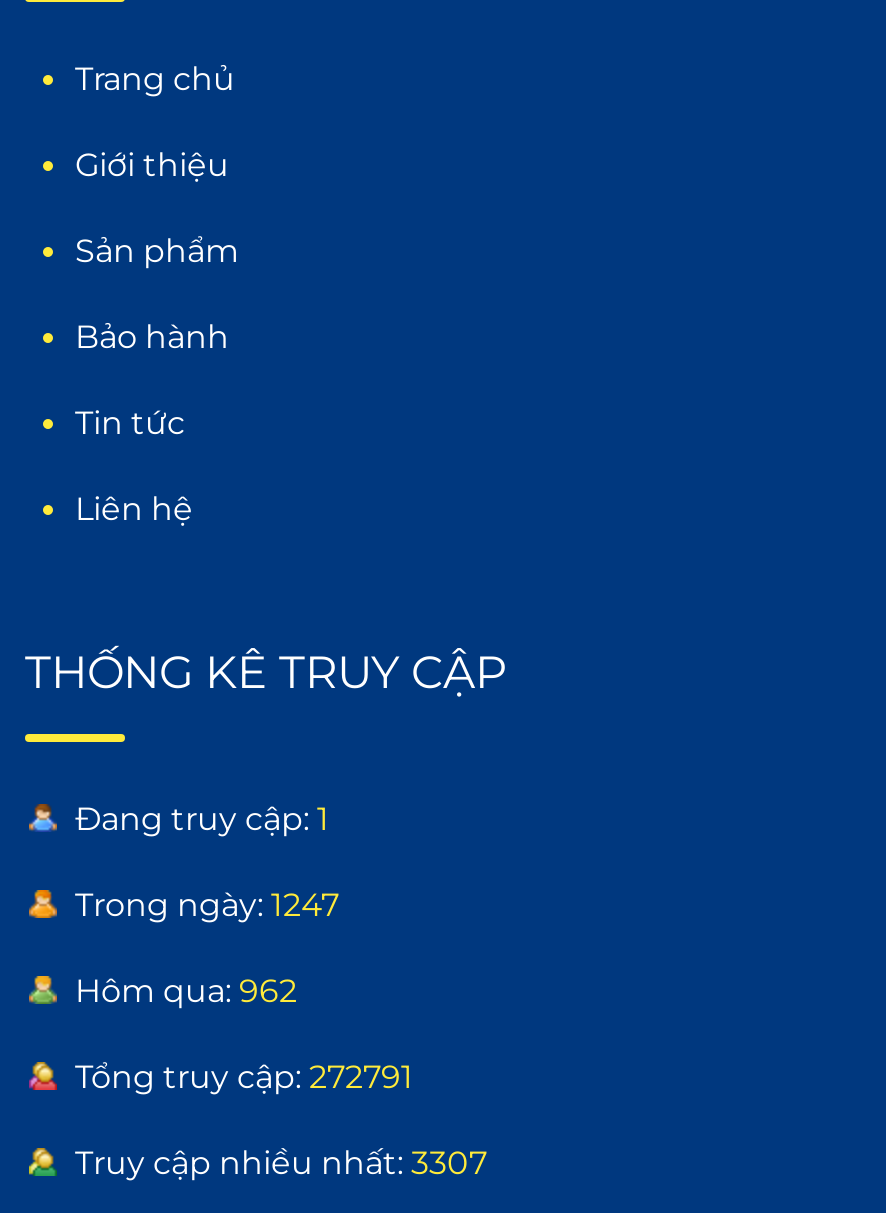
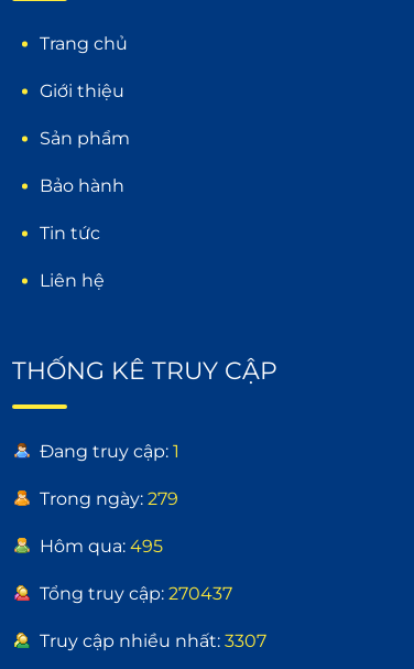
- Trong ngày: 1247
+ Trong ngày: 279

- Hôm qua: 962
+ Hôm qua: 495

- Tổng truy cập: 272791
+ Tổng truy cập: 270437
